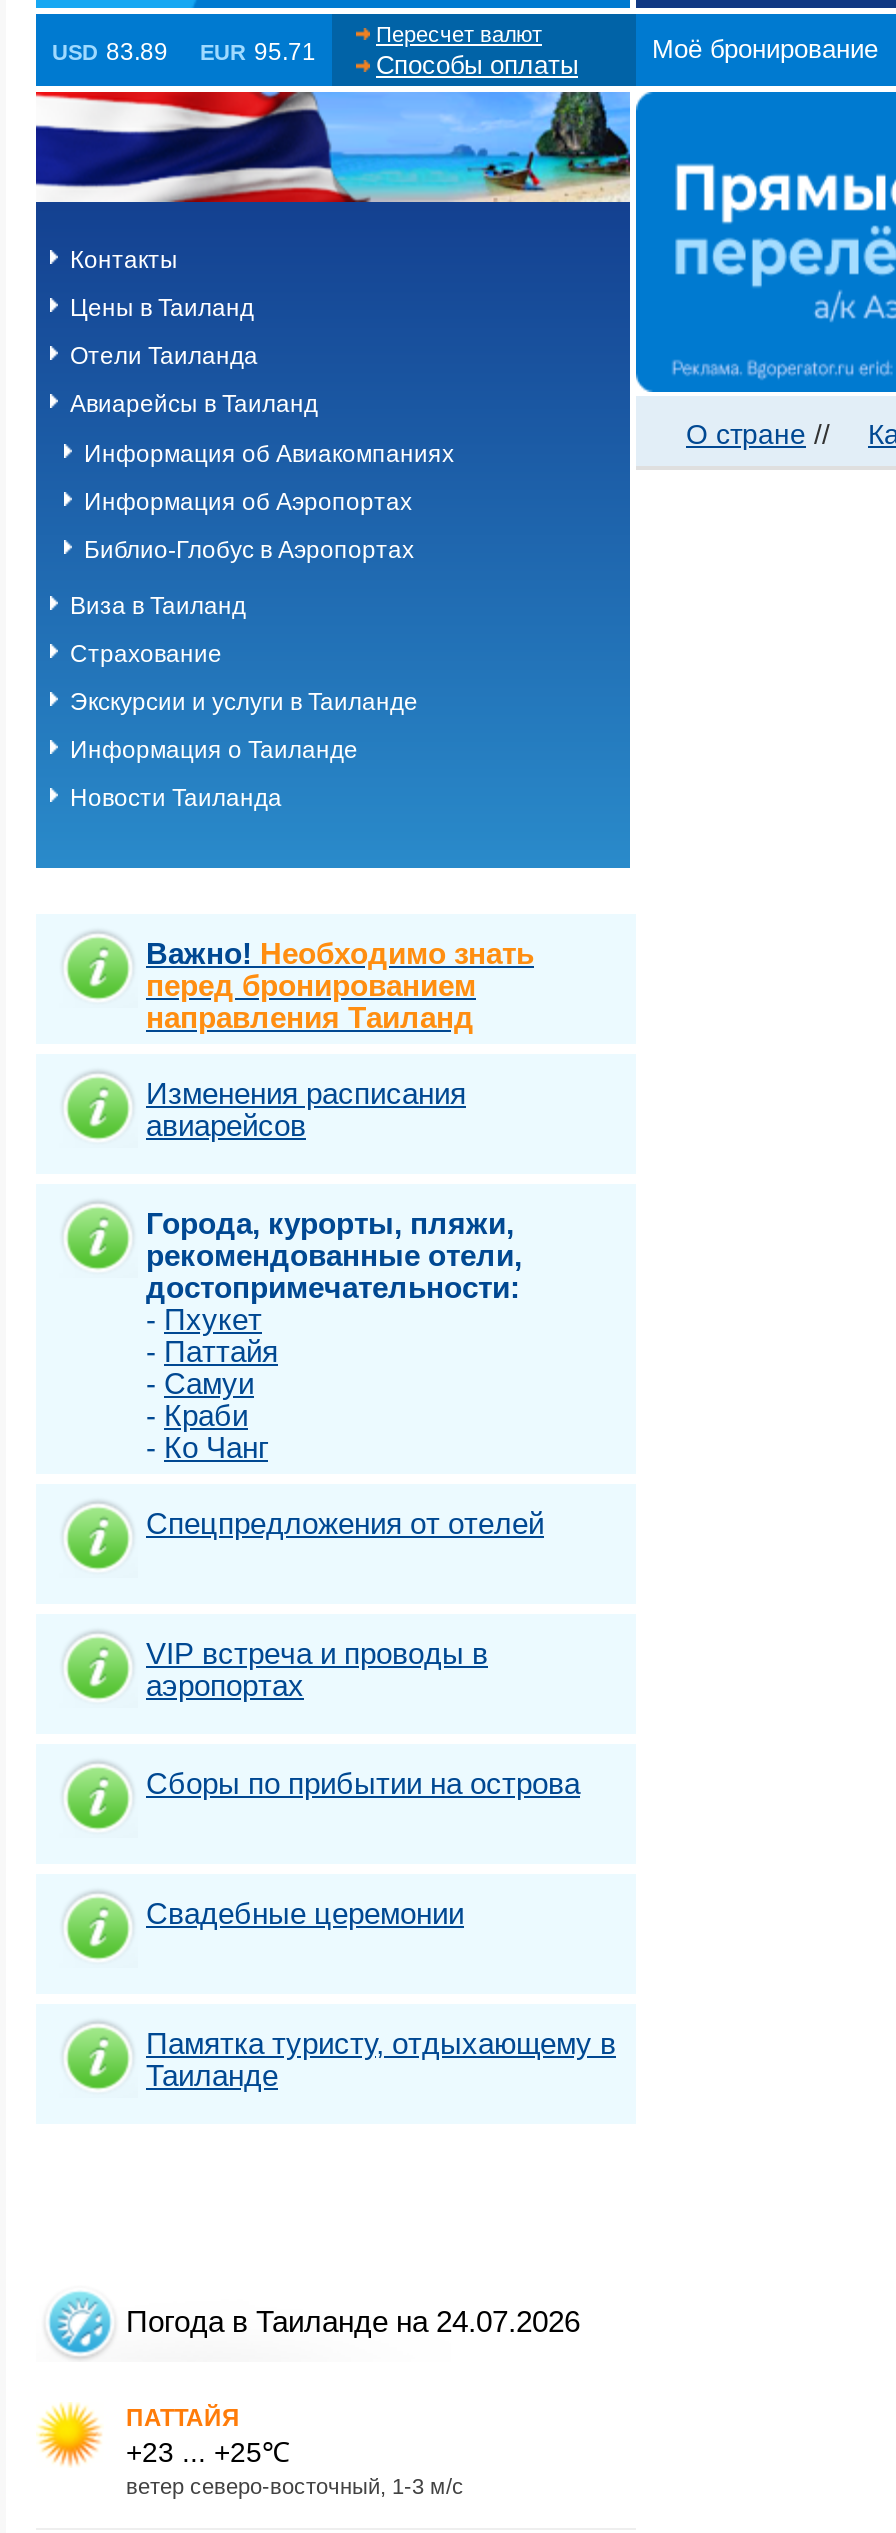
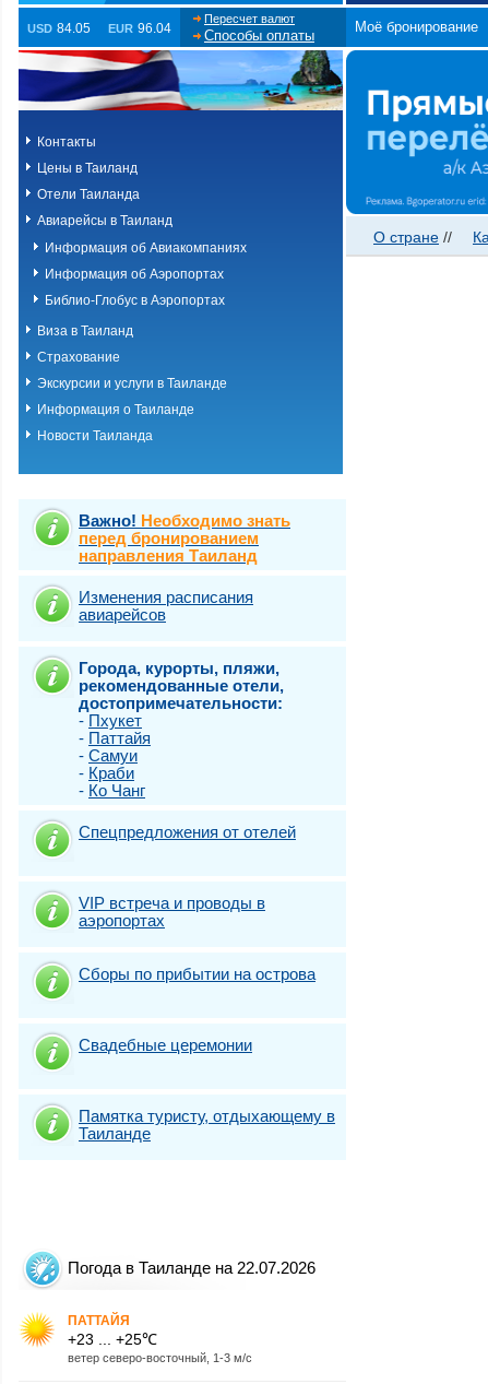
- USD 83.89
+ USD 84.05

- EUR 95.71
+ EUR 96.04

- Погода в Таиланде на 24.07.2026
+ Погода в Таиланде на 22.07.2026
